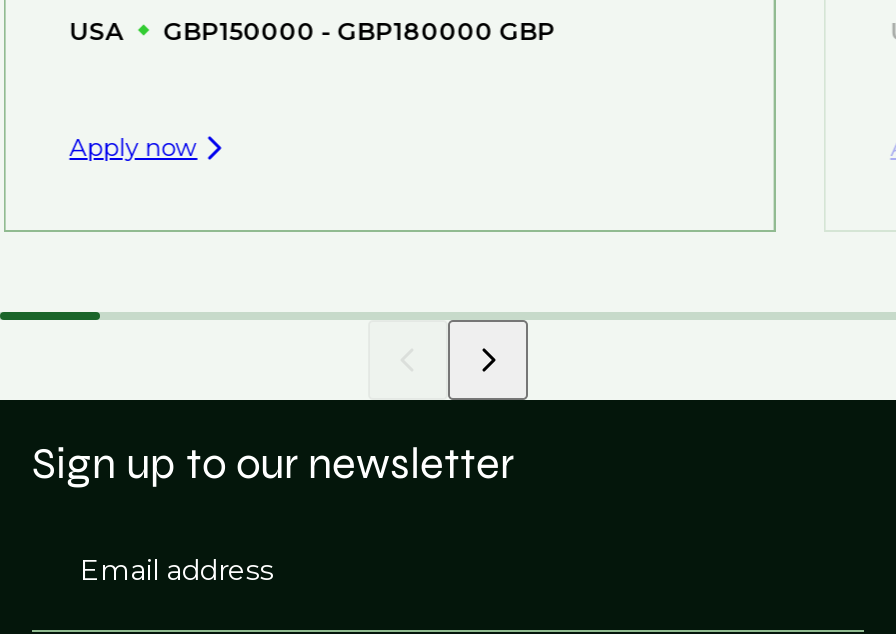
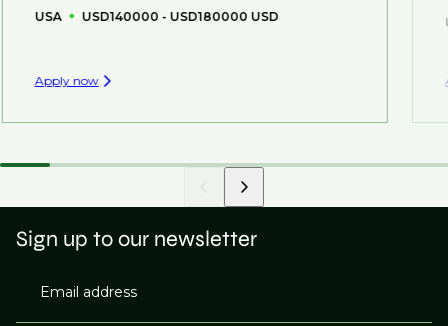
- USA GBP150000 - GBP180000 GBP
+ USA USD140000 - USD180000 USD
